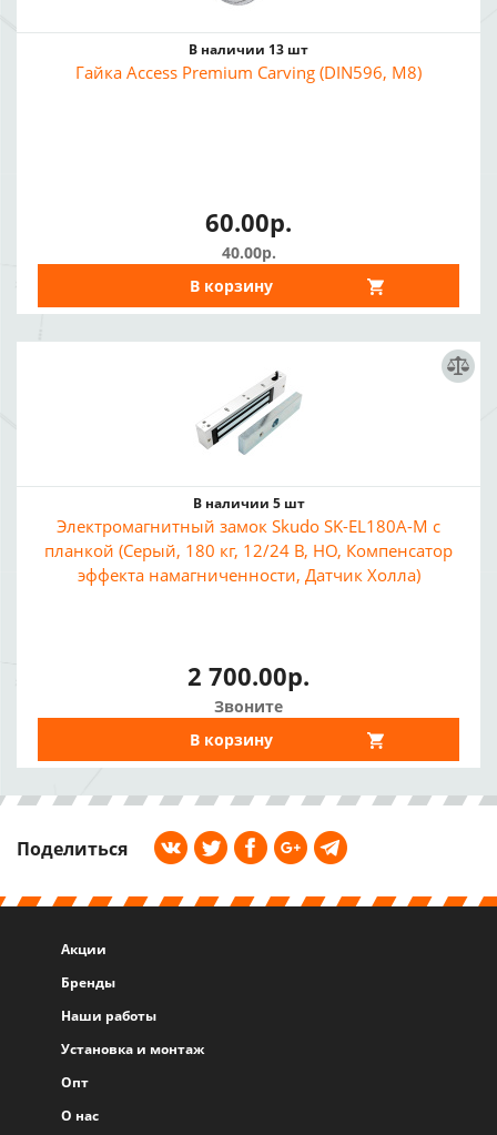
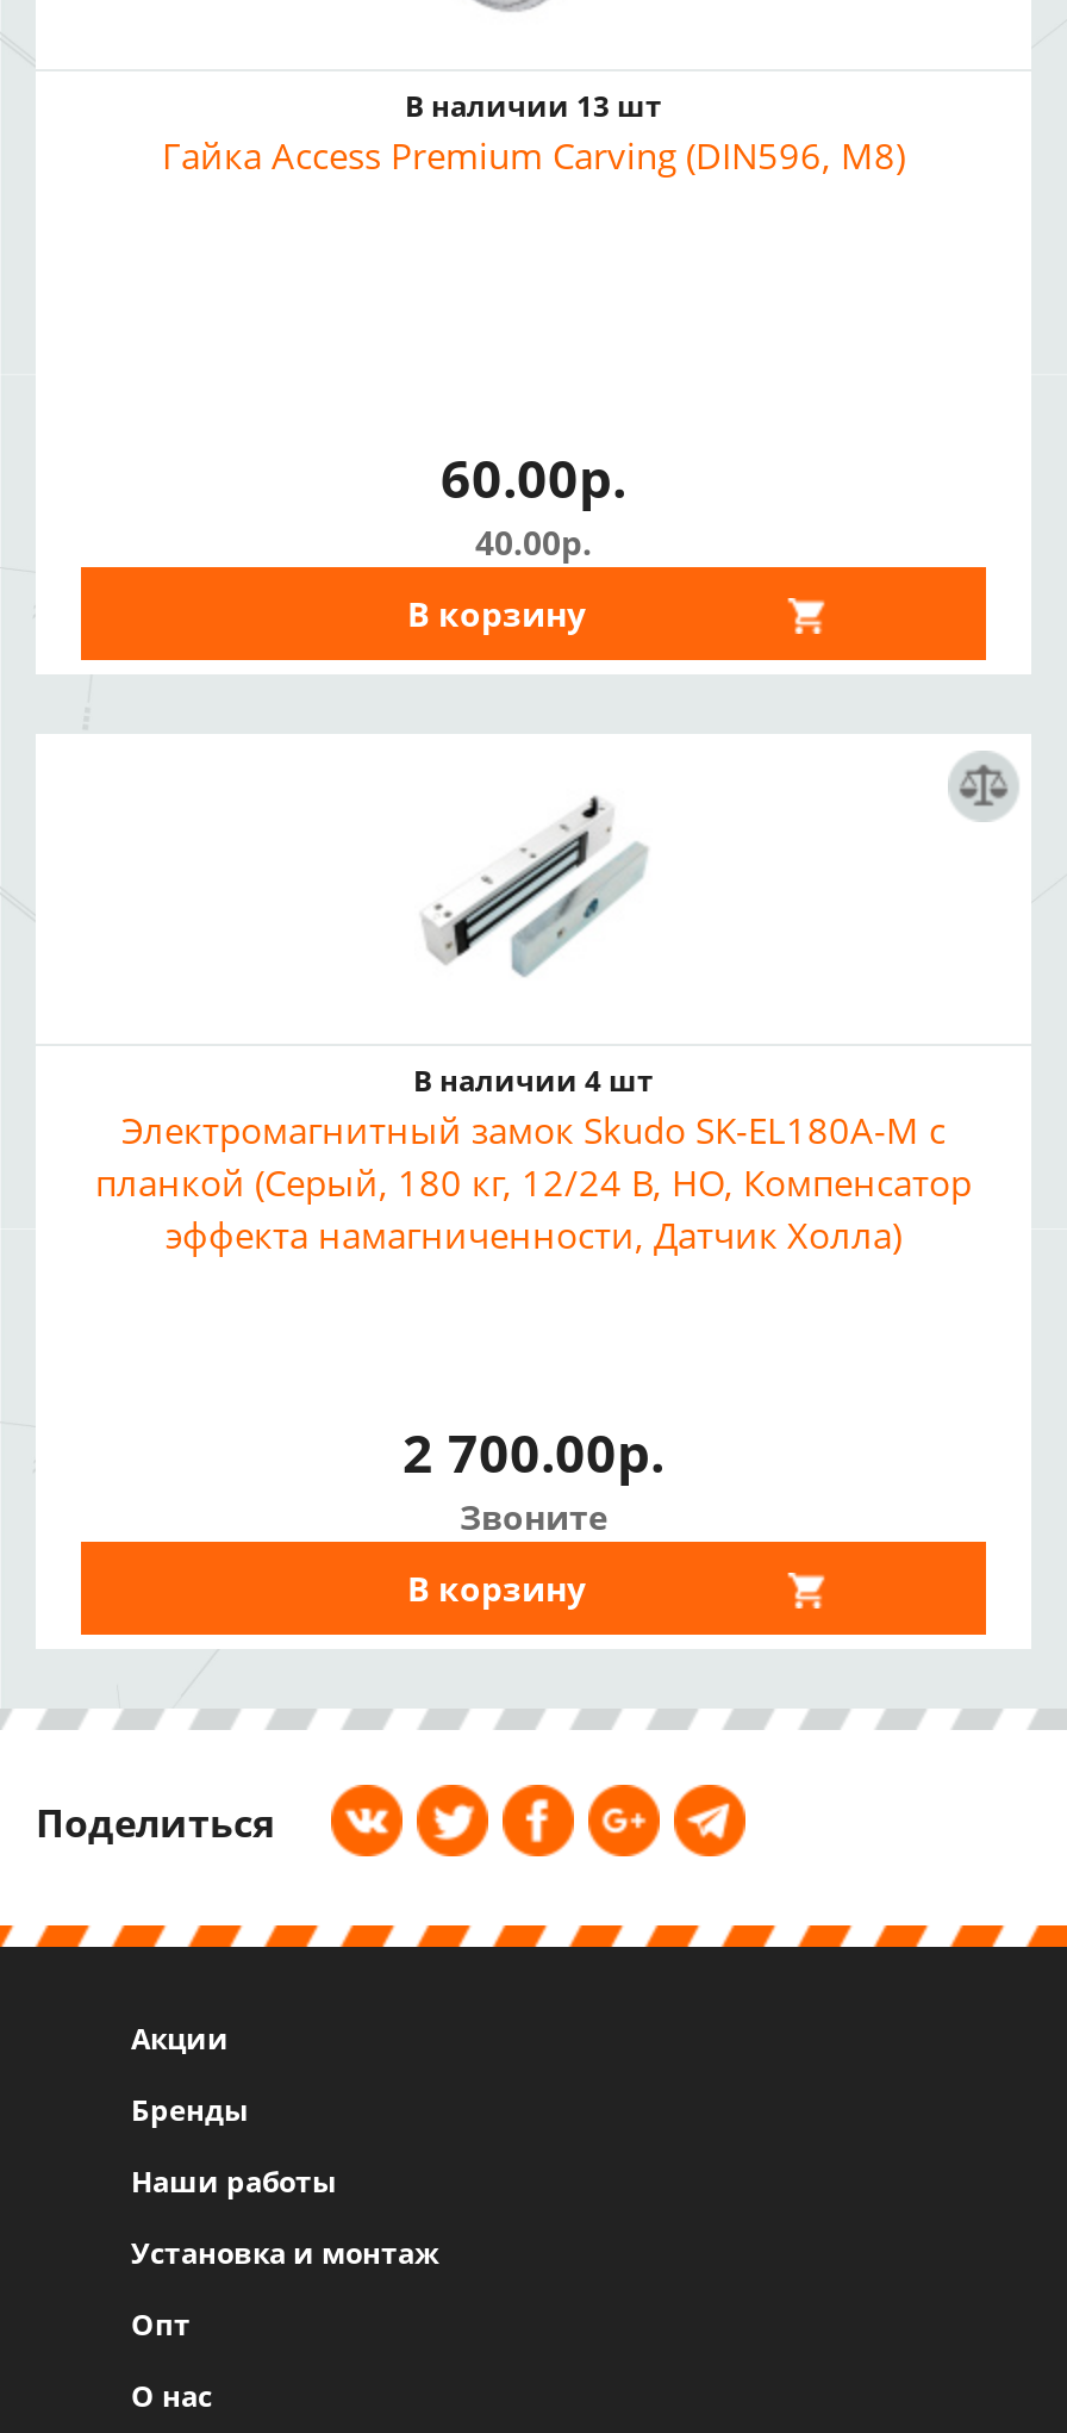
- В наличии 5 шт
+ В наличии 4 шт
